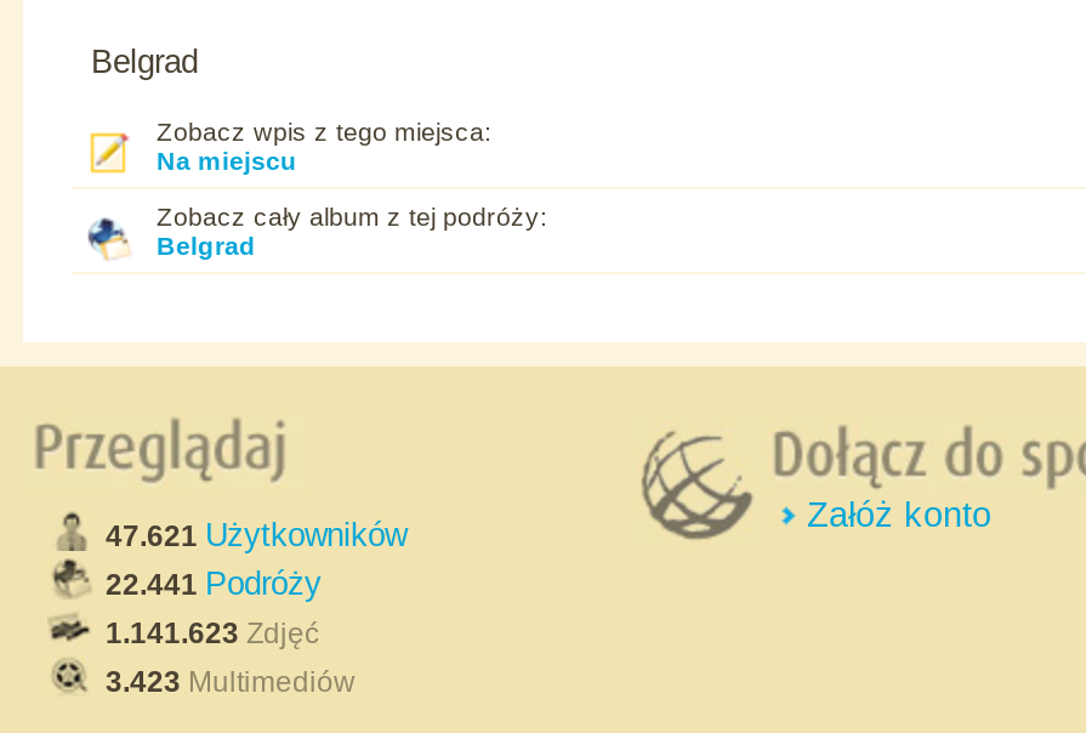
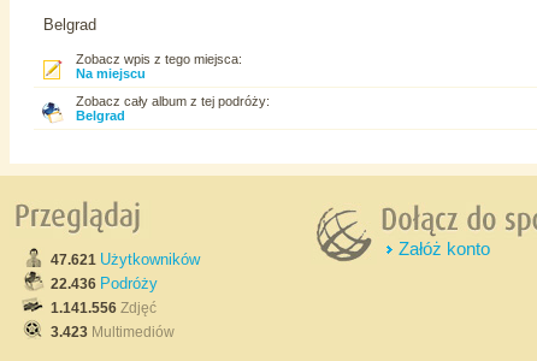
- 22.441 Podróży
+ 22.436 Podróży

- 1.141.623 Zdjęć
+ 1.141.556 Zdjęć
